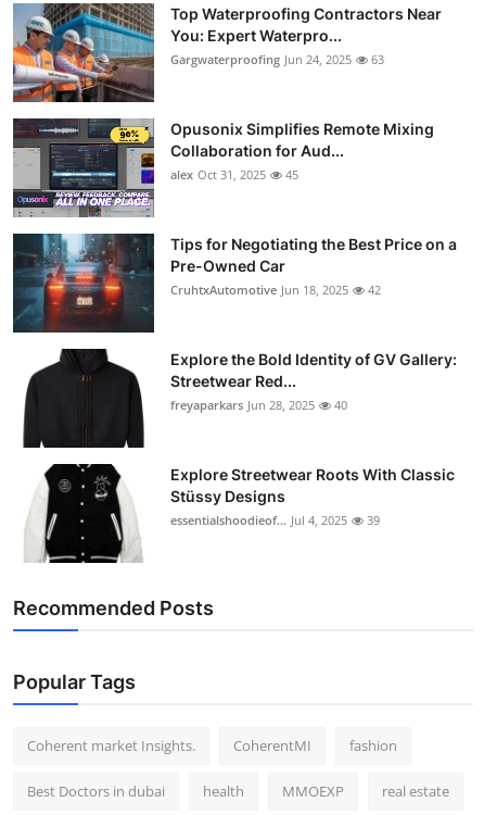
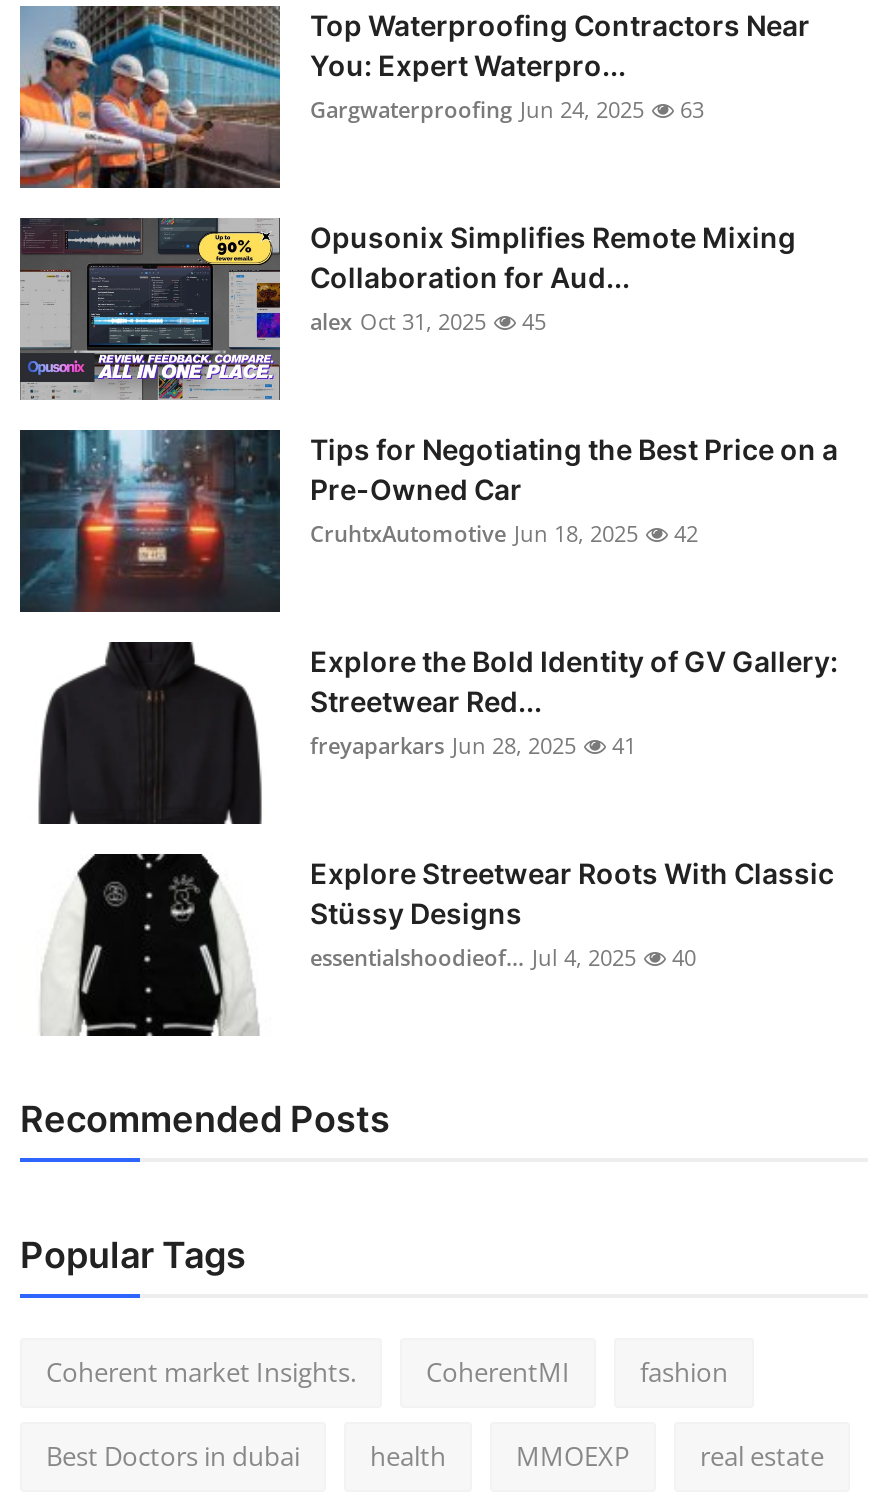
- freyaparkars Jun 28, 2025 40
+ freyaparkars Jun 28, 2025 41

- essentialshoodieof... Jul 4, 2025 39
+ essentialshoodieof... Jul 4, 2025 40
